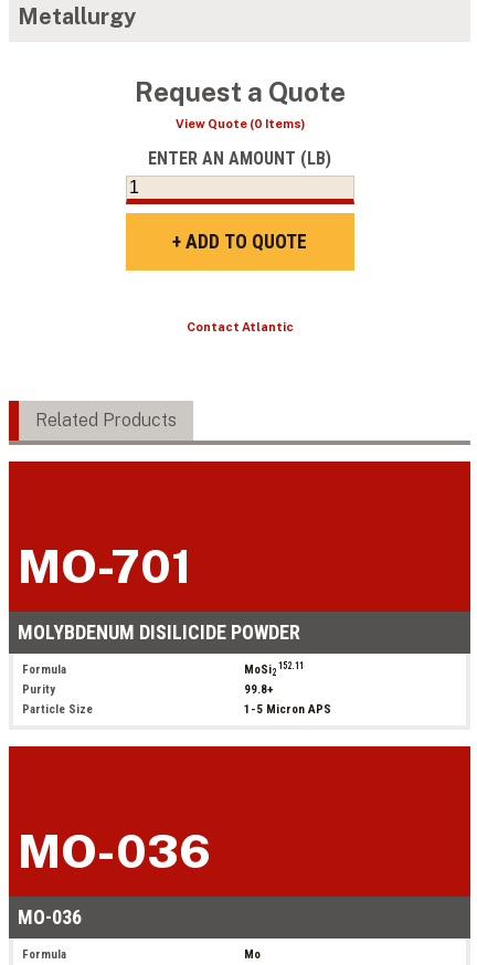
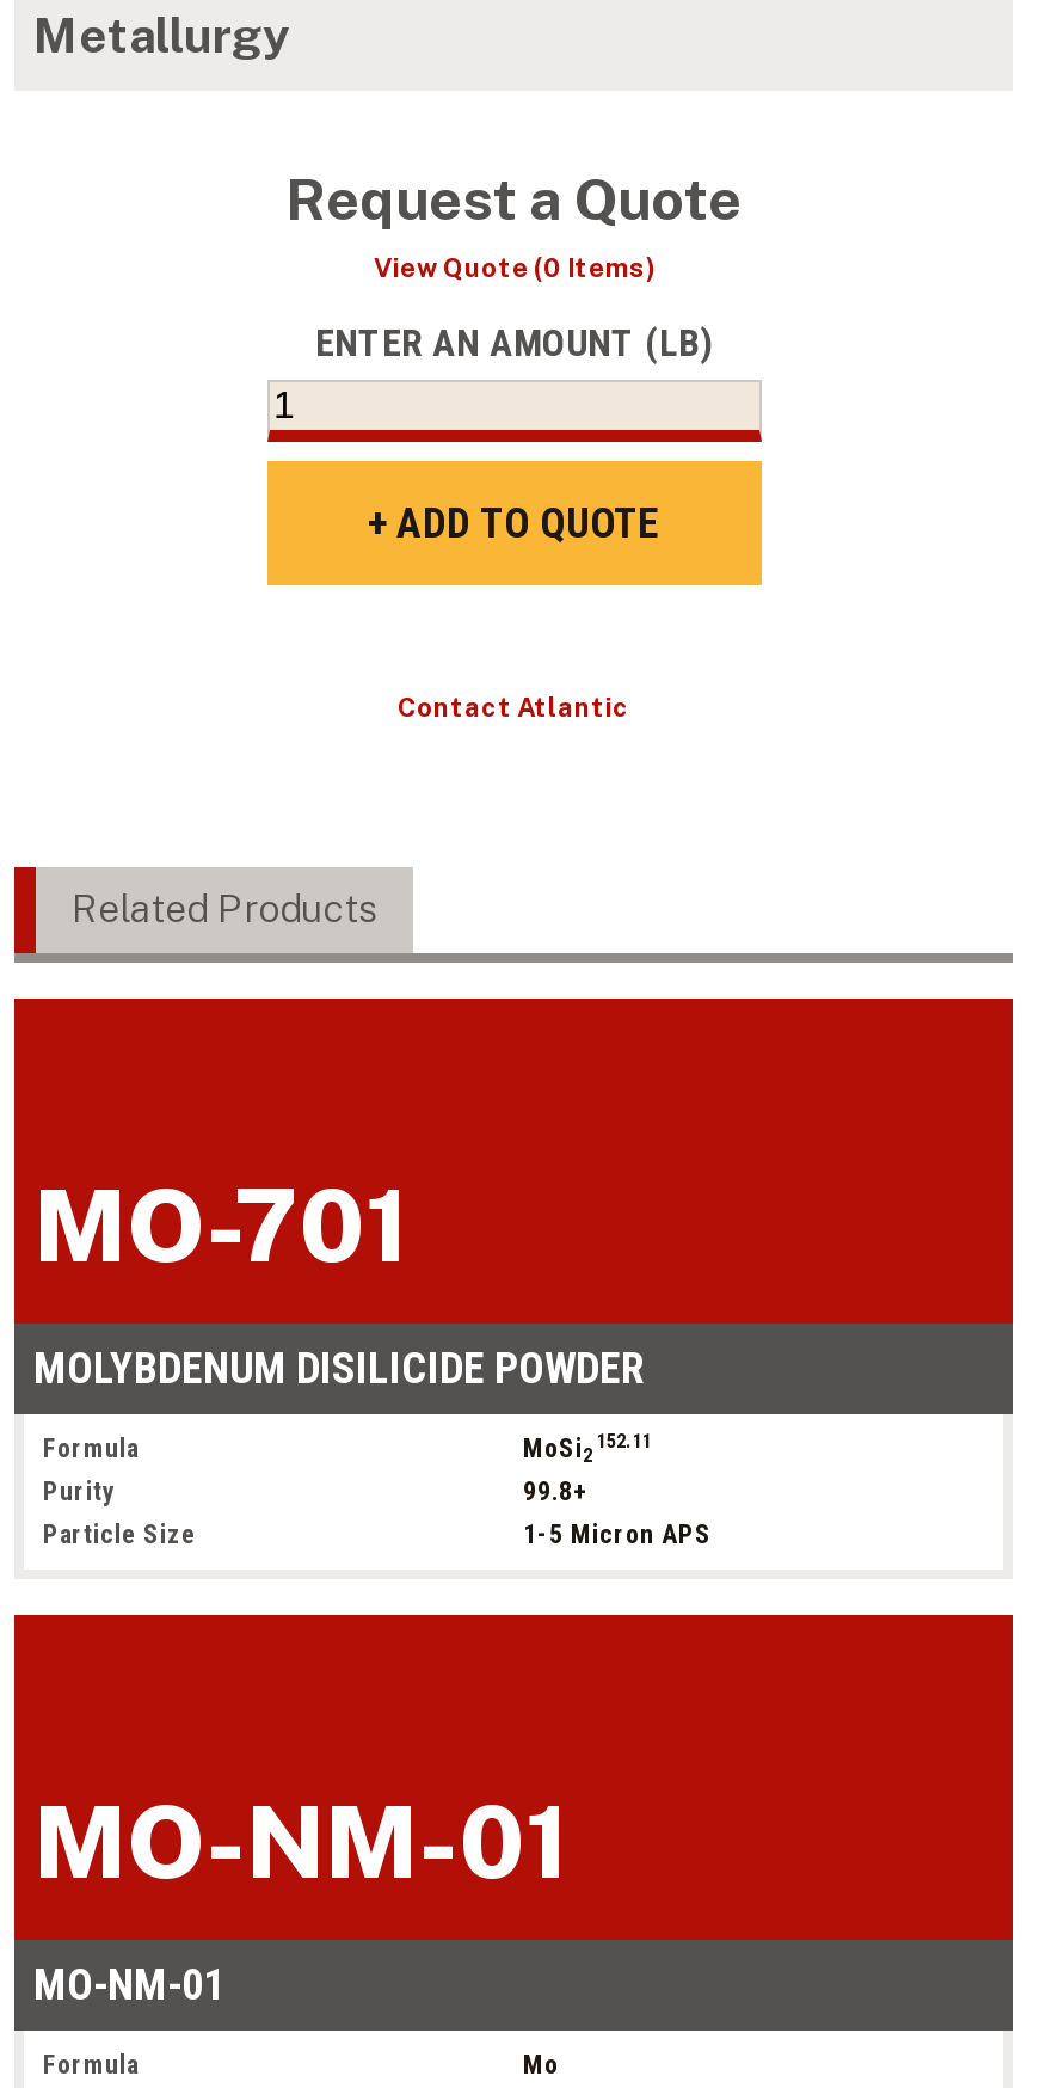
- MO-036
+ MO-NM-01

- MO-036
+ MO-NM-01
